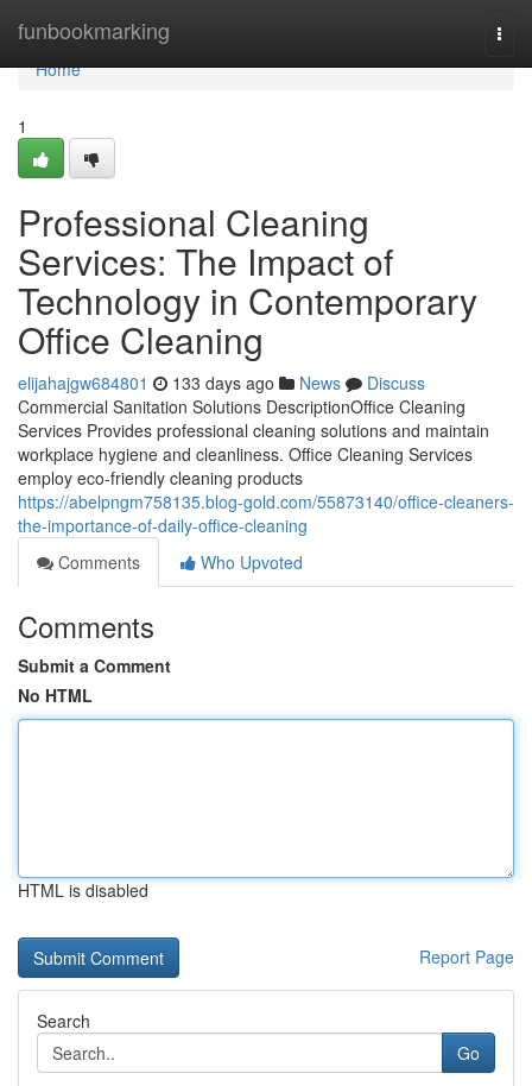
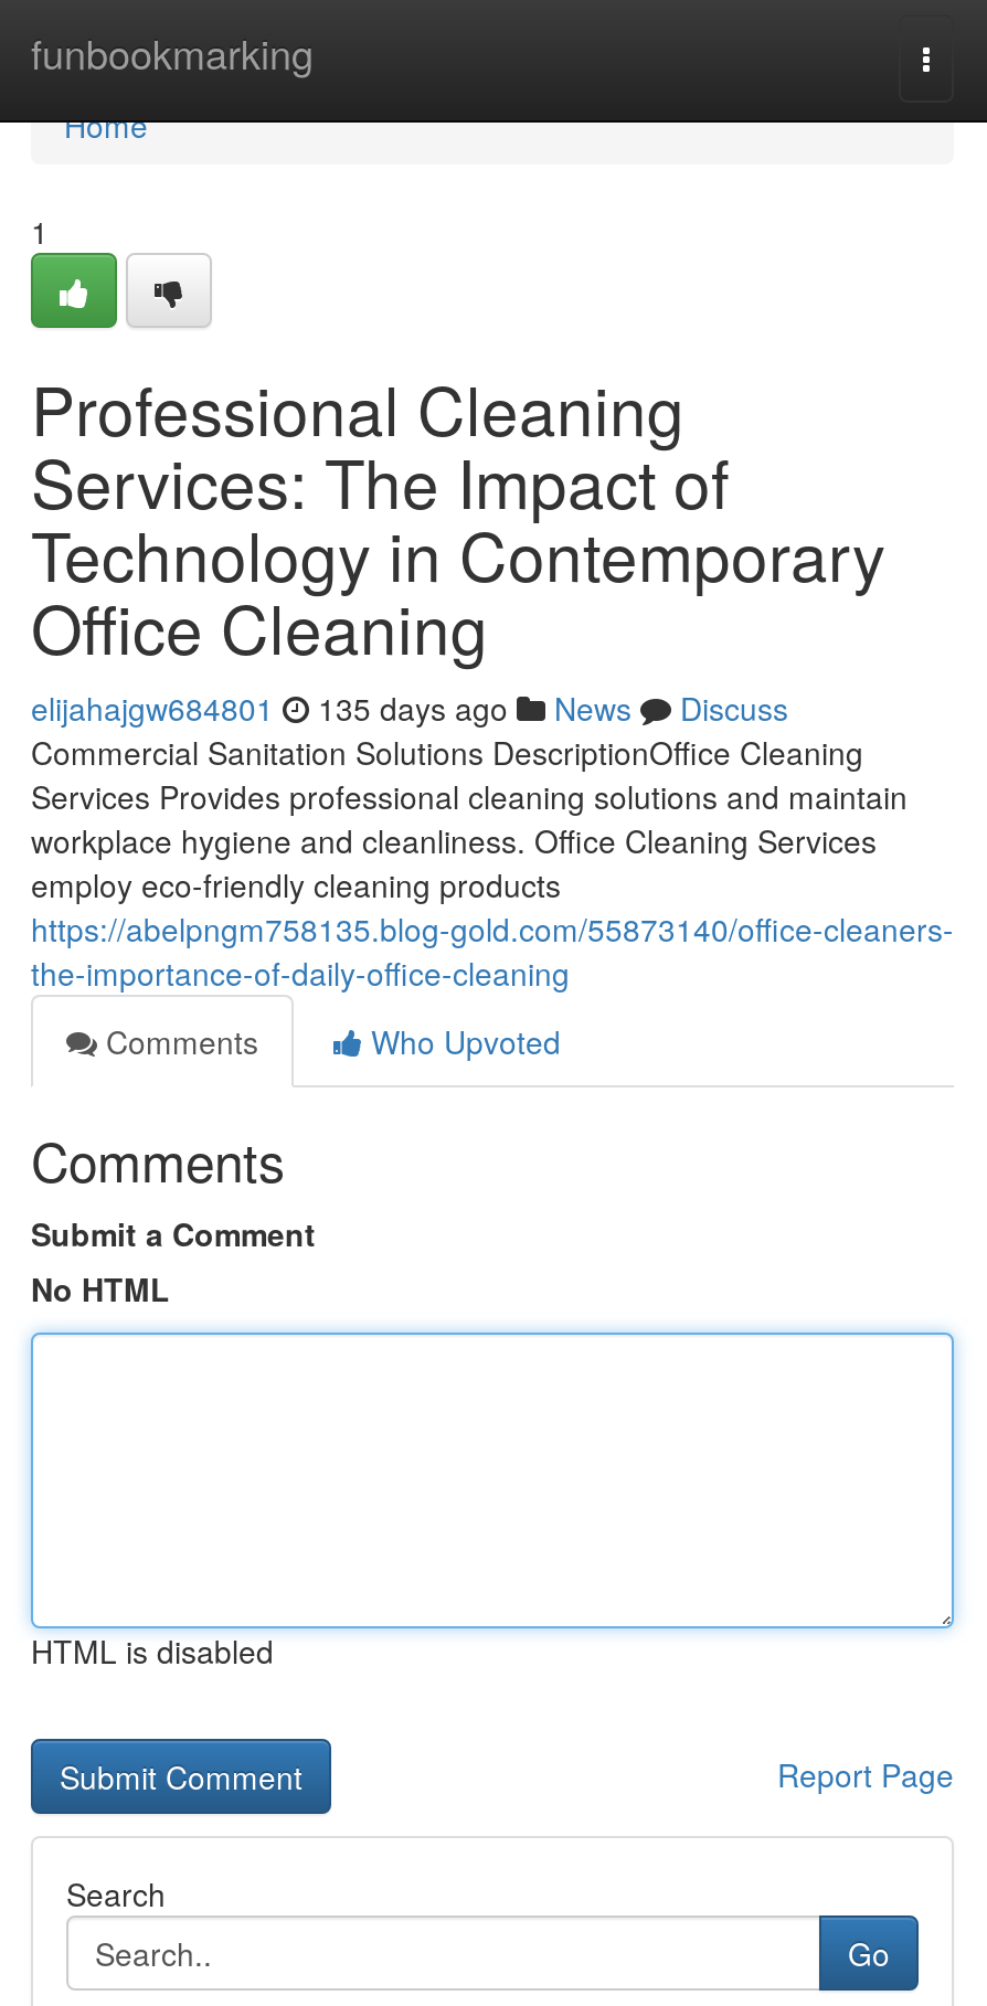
- elijahajgw684801 133 days ago News Discuss
+ elijahajgw684801 135 days ago News Discuss
